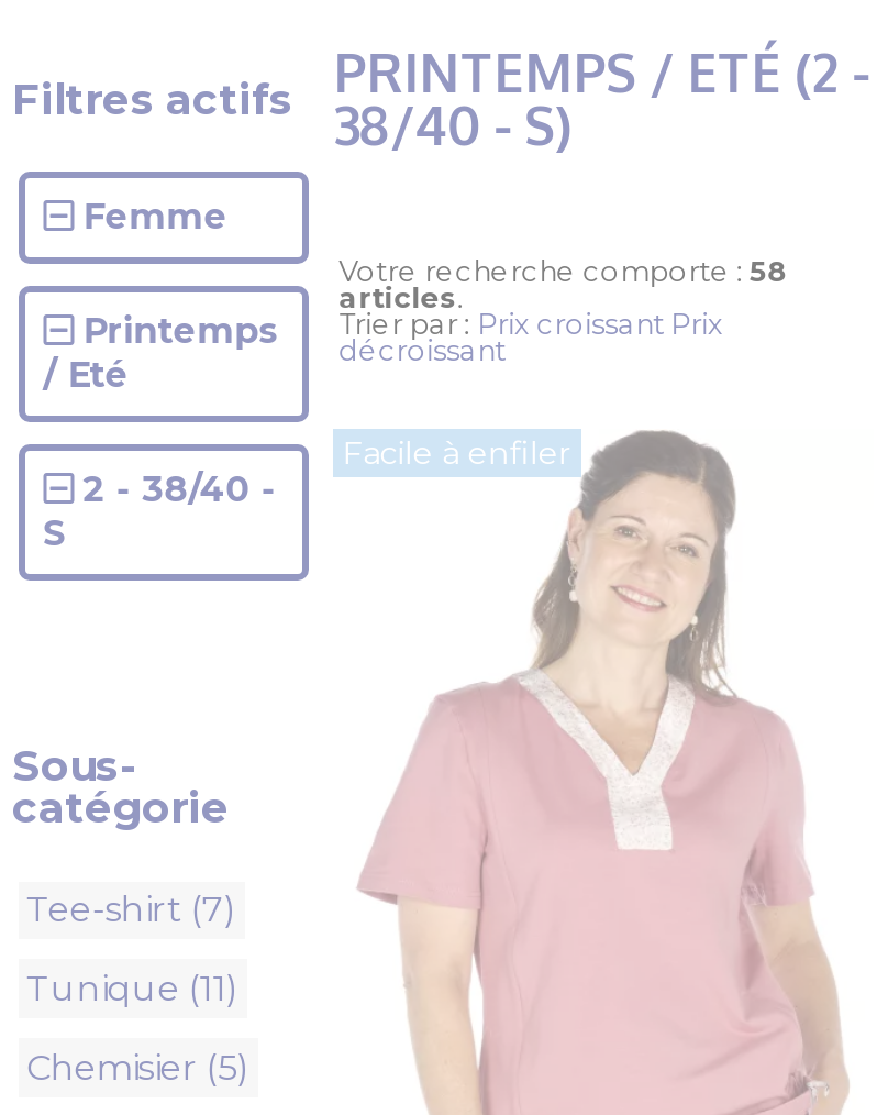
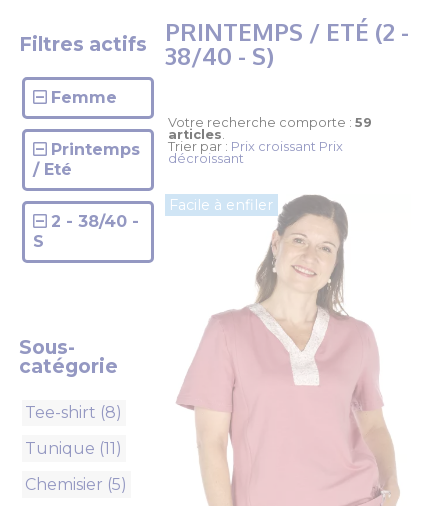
- Votre recherche comporte : 58
+ Votre recherche comporte : 59

- Tee-shirt (7)
+ Tee-shirt (8)
